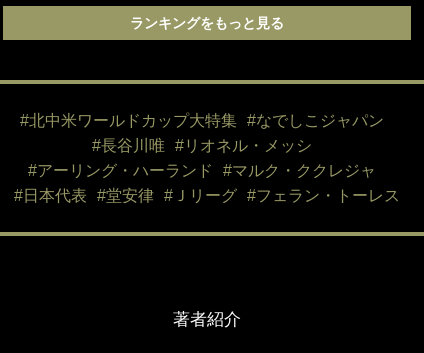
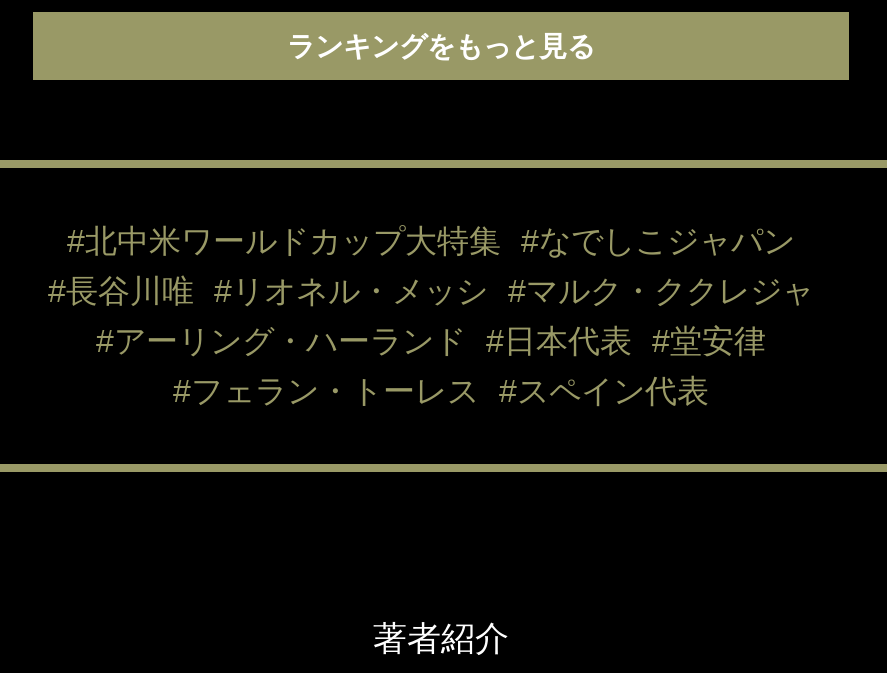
- #長谷川唯 #リオネル・メッシ
+ #長谷川唯 #リオネル・メッシ #マルク・ククレジャ

- #アーリング・ハーランド #マルク・ククレジャ
+ #アーリング・ハーランド #日本代表 #堂安律

- #日本代表 #堂安律 #Ｊリーグ #フェラン・トーレス
+ #フェラン・トーレス #スペイン代表
